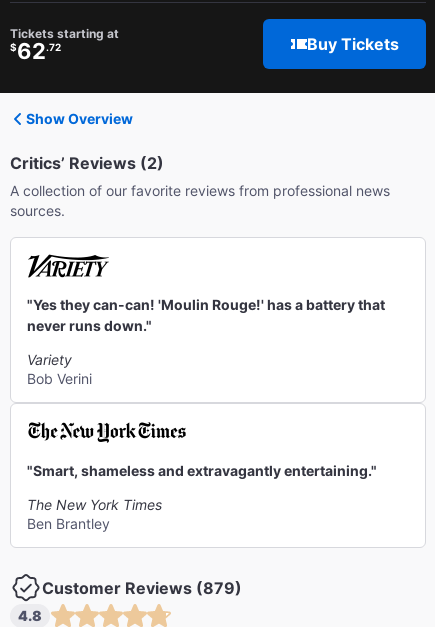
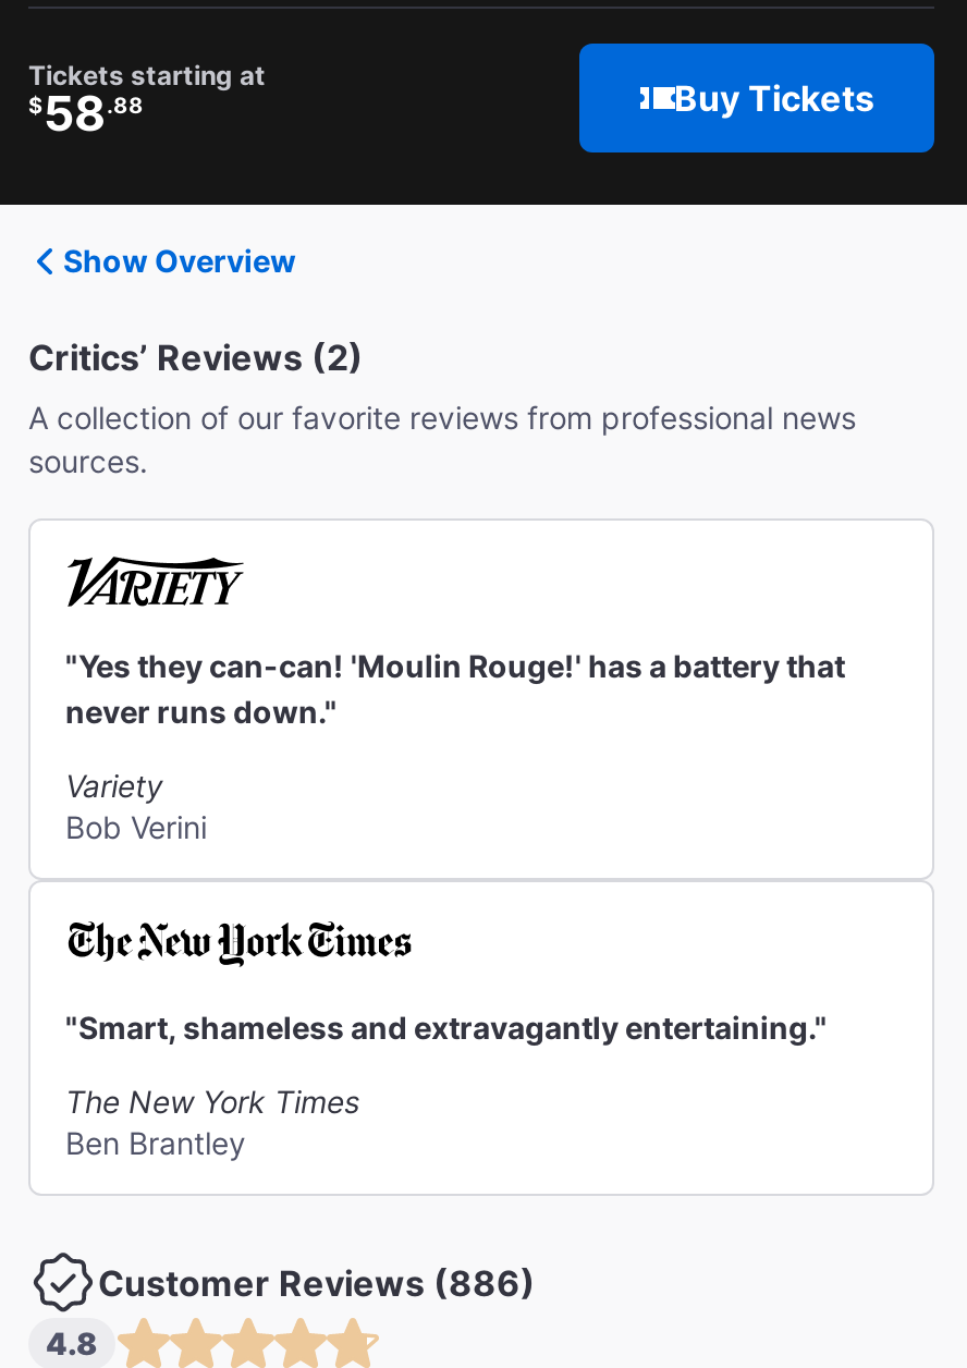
- $62.72
+ $58.88

- Customer Reviews (879)
+ Customer Reviews (886)
